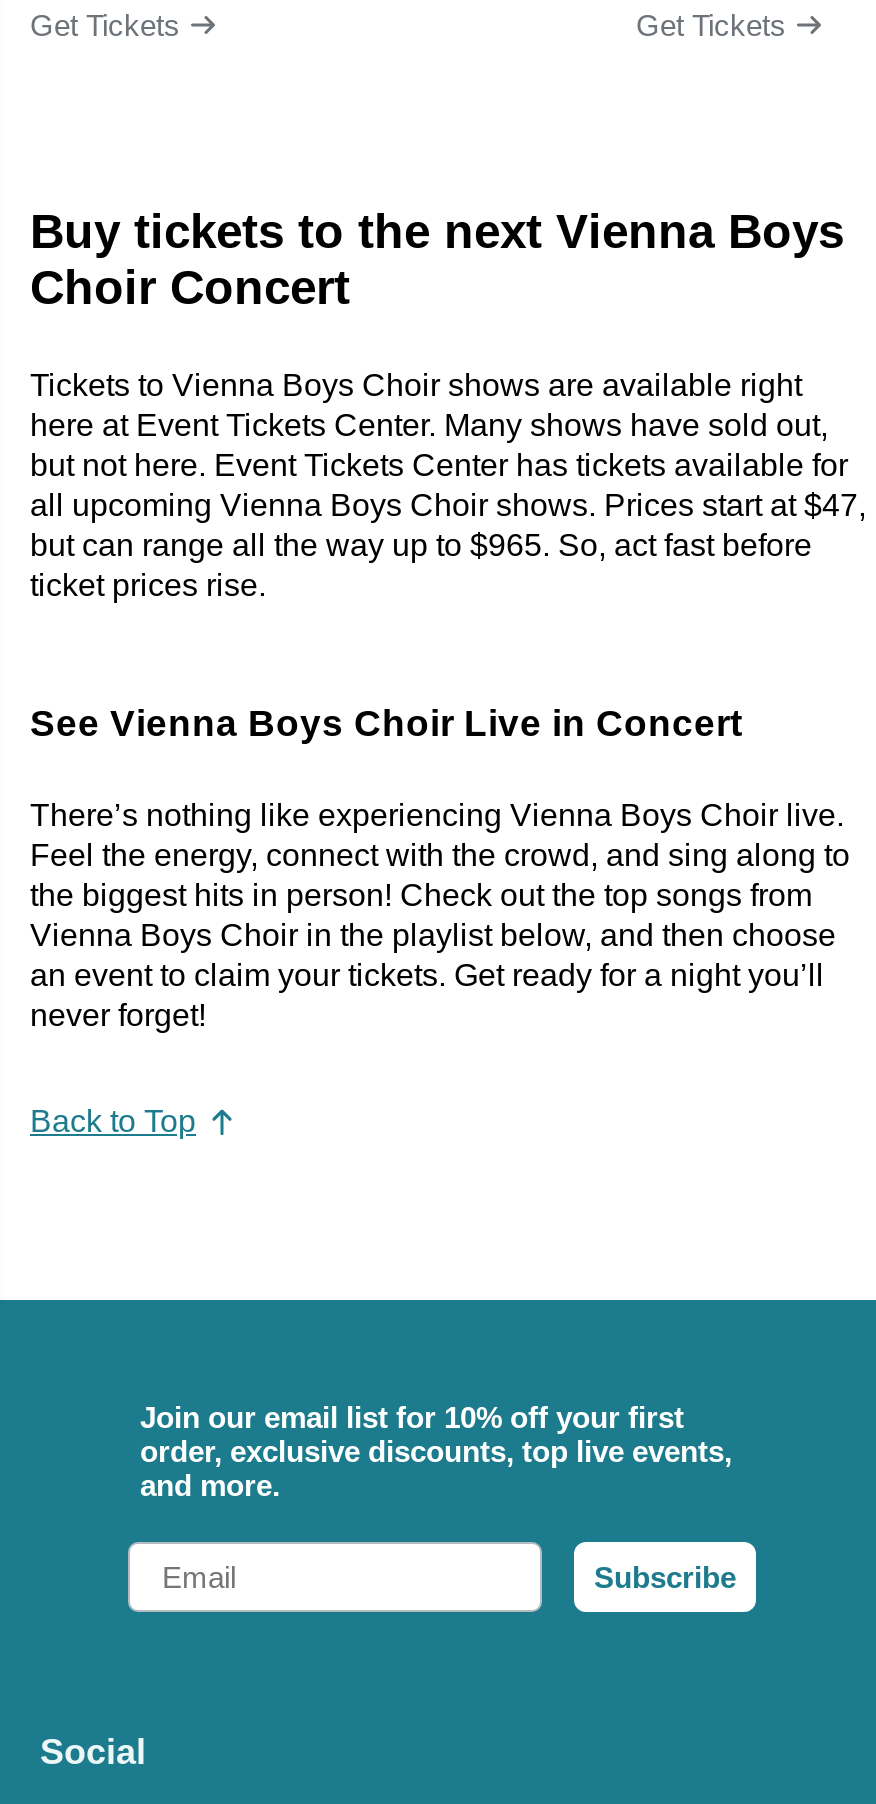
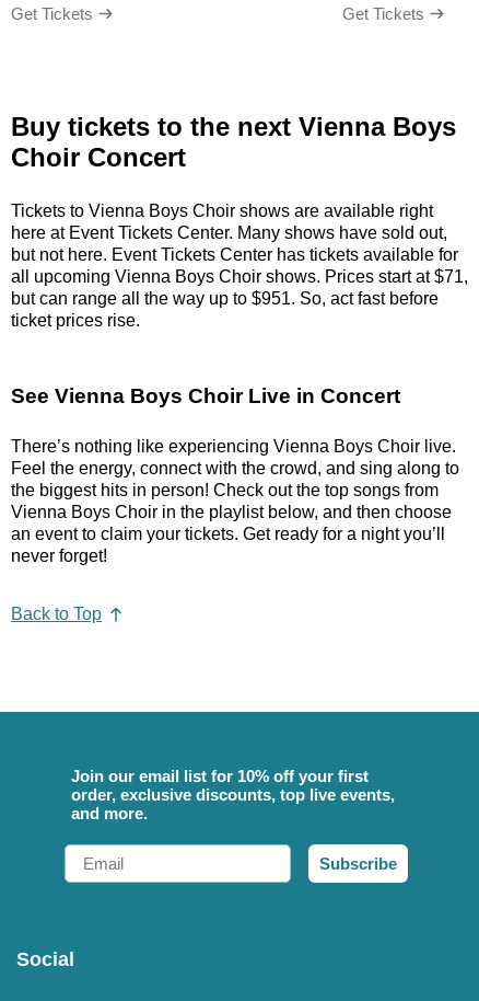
- all upcoming Vienna Boys Choir shows. Prices start at $47,
+ all upcoming Vienna Boys Choir shows. Prices start at $71,

- but can range all the way up to $965. So, act fast before
+ but can range all the way up to $951. So, act fast before
